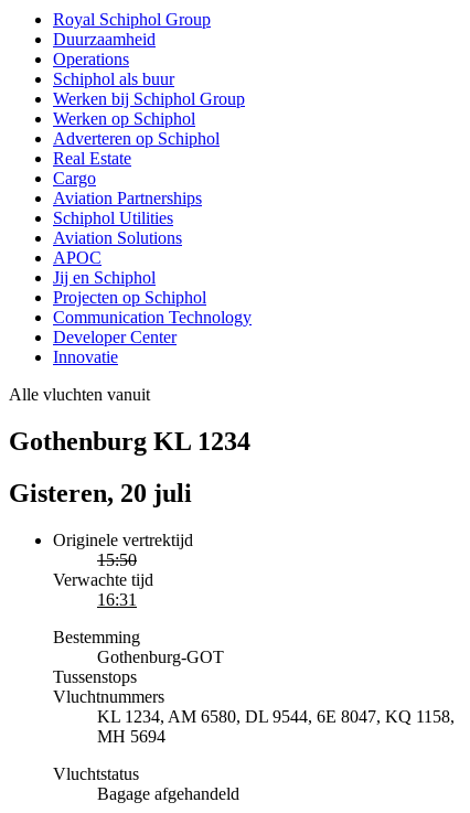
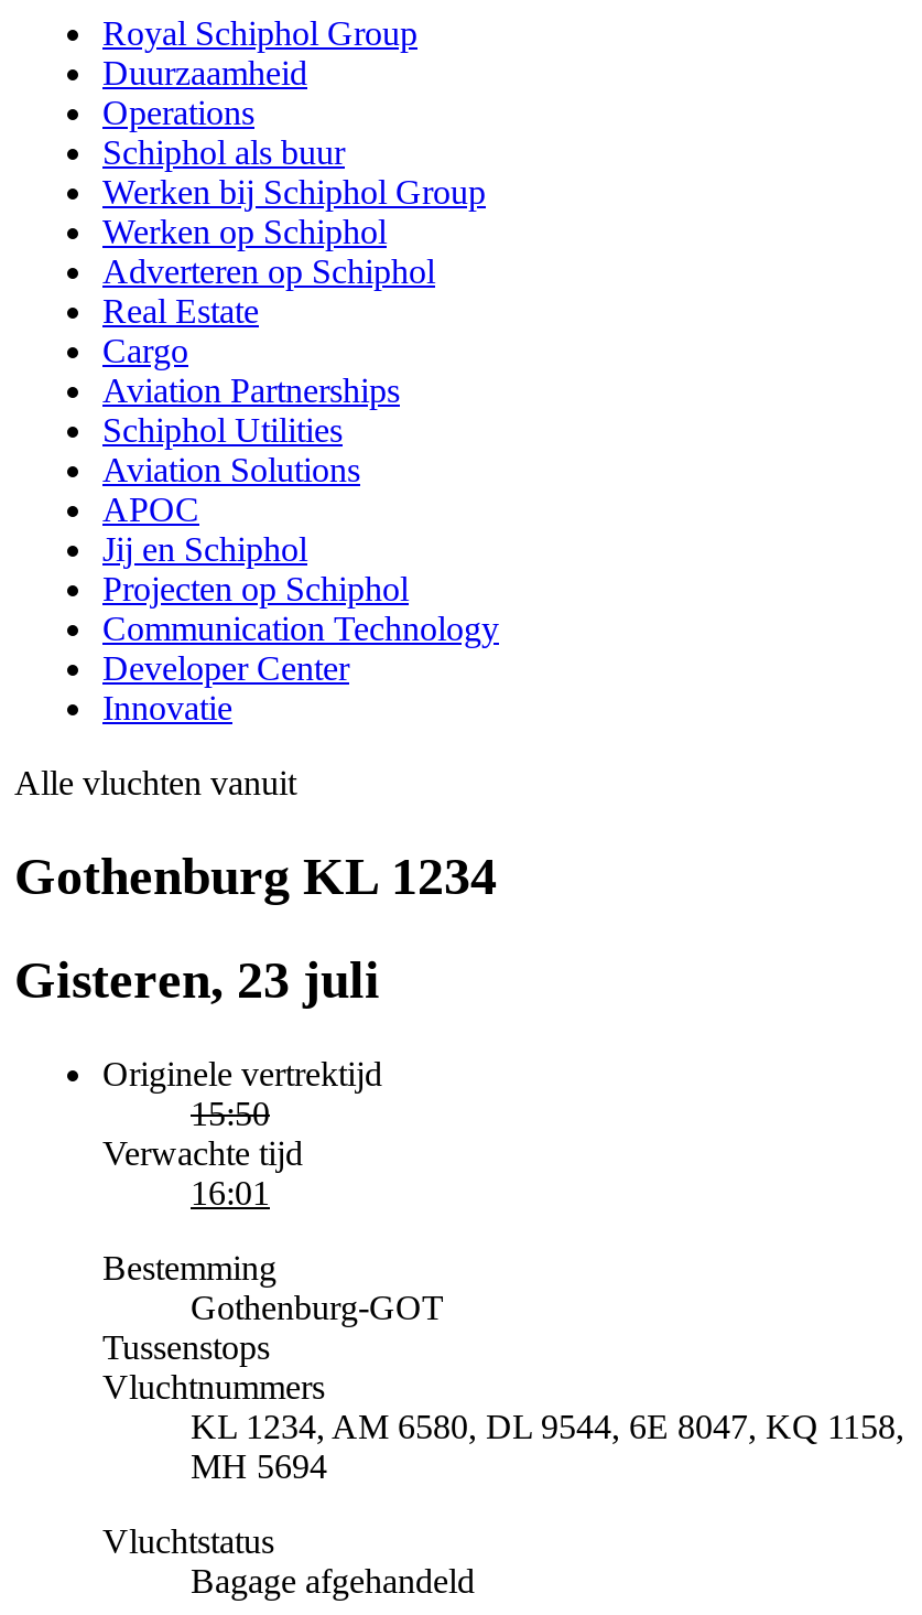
- Gisteren, 20 juli
+ Gisteren, 23 juli

- 16:31
+ 16:01
